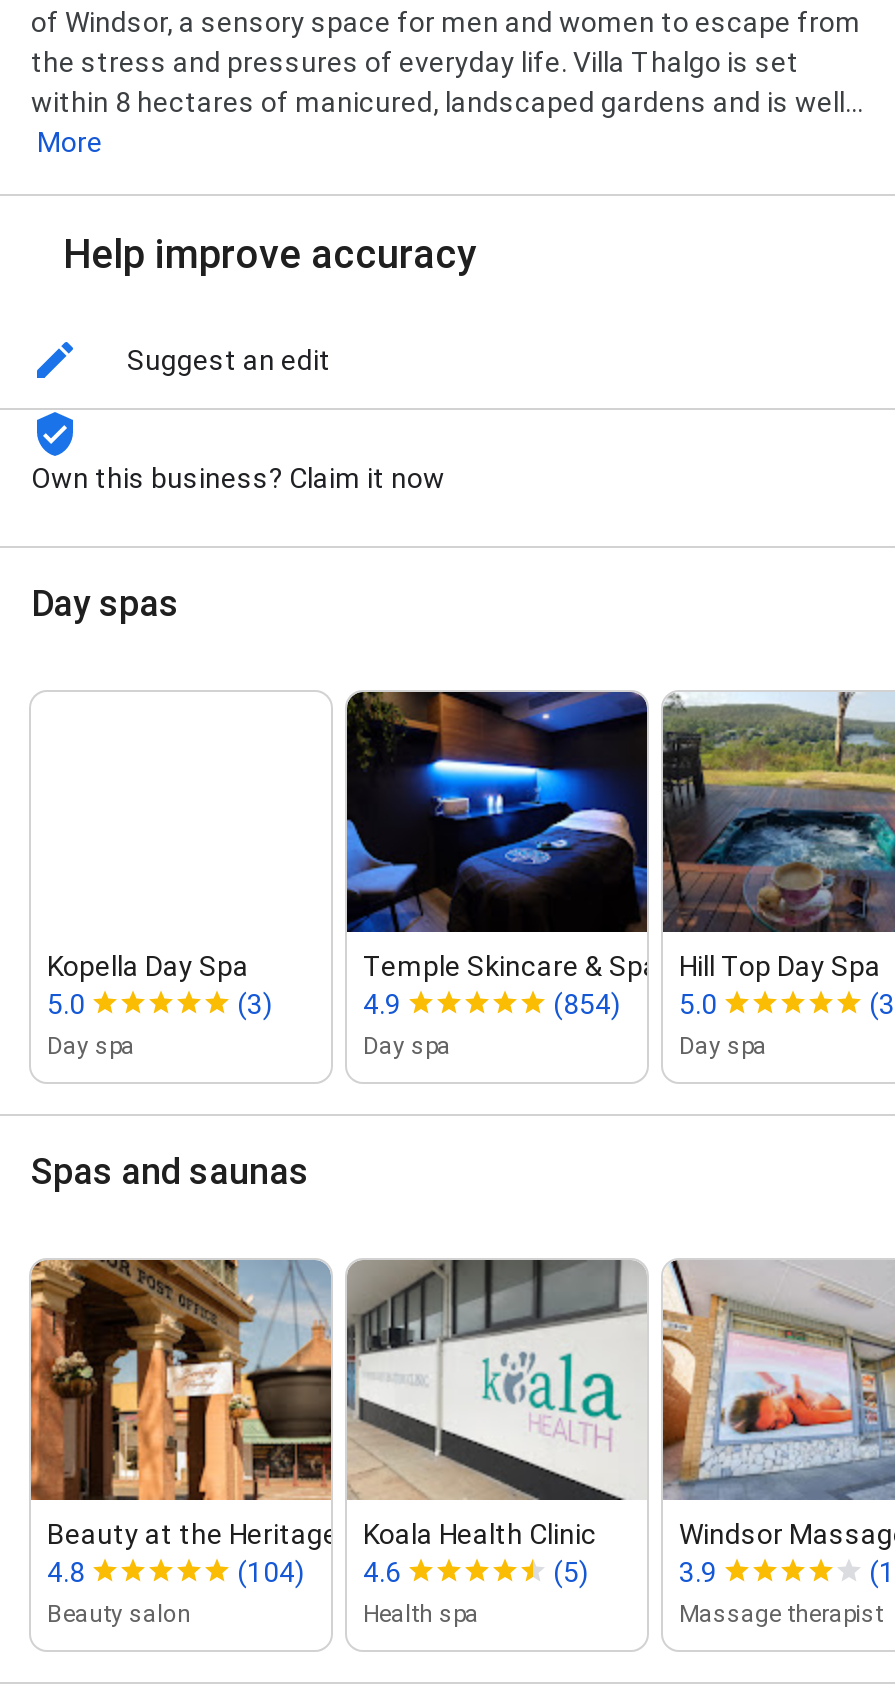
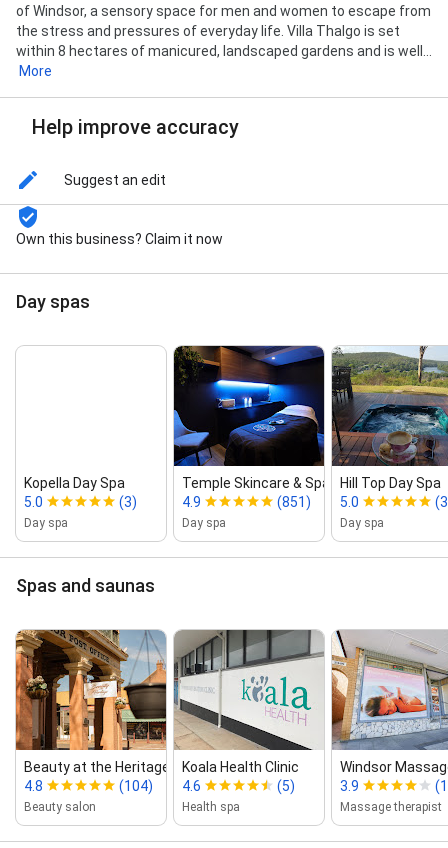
- (854) 5.0
+ (851) 5.0
